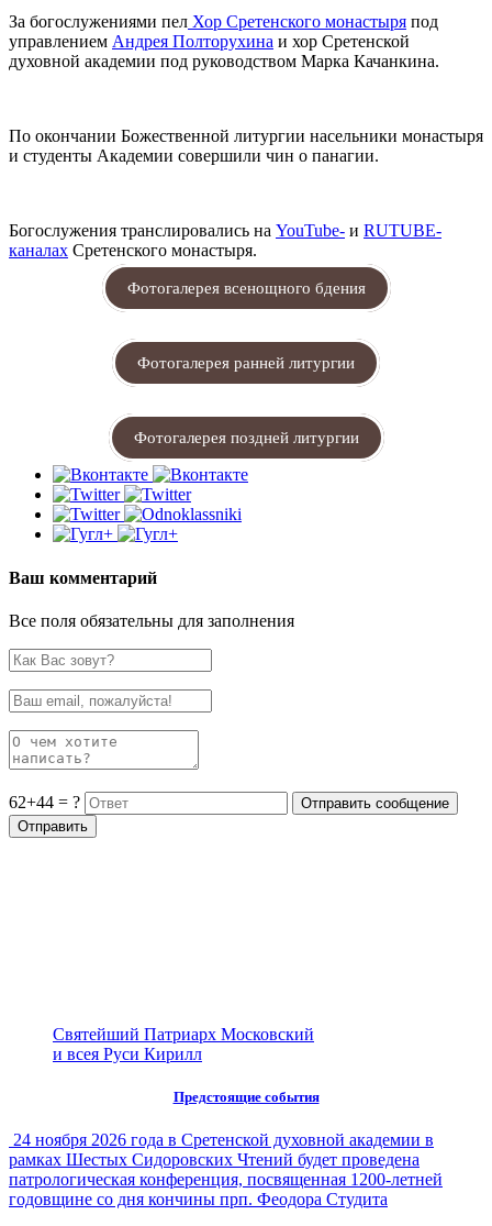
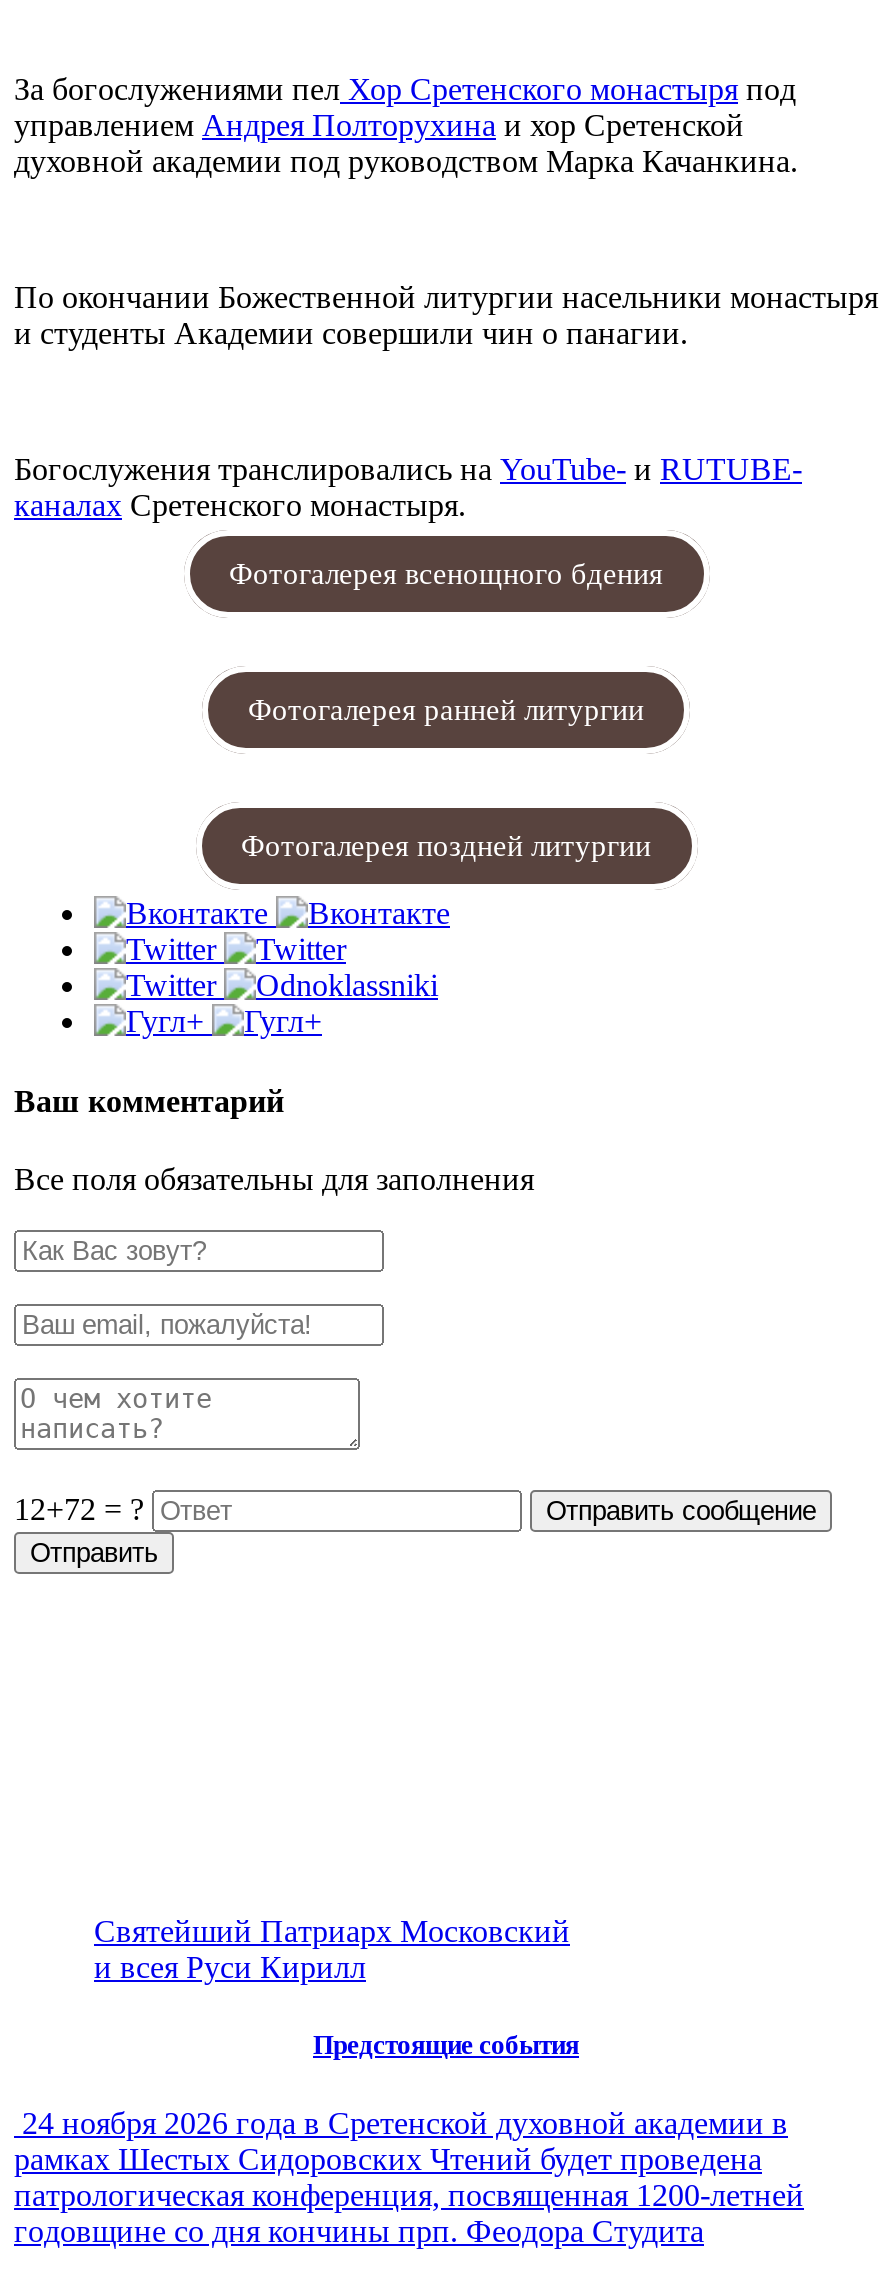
- 62+44 = ?
+ 12+72 = ?
